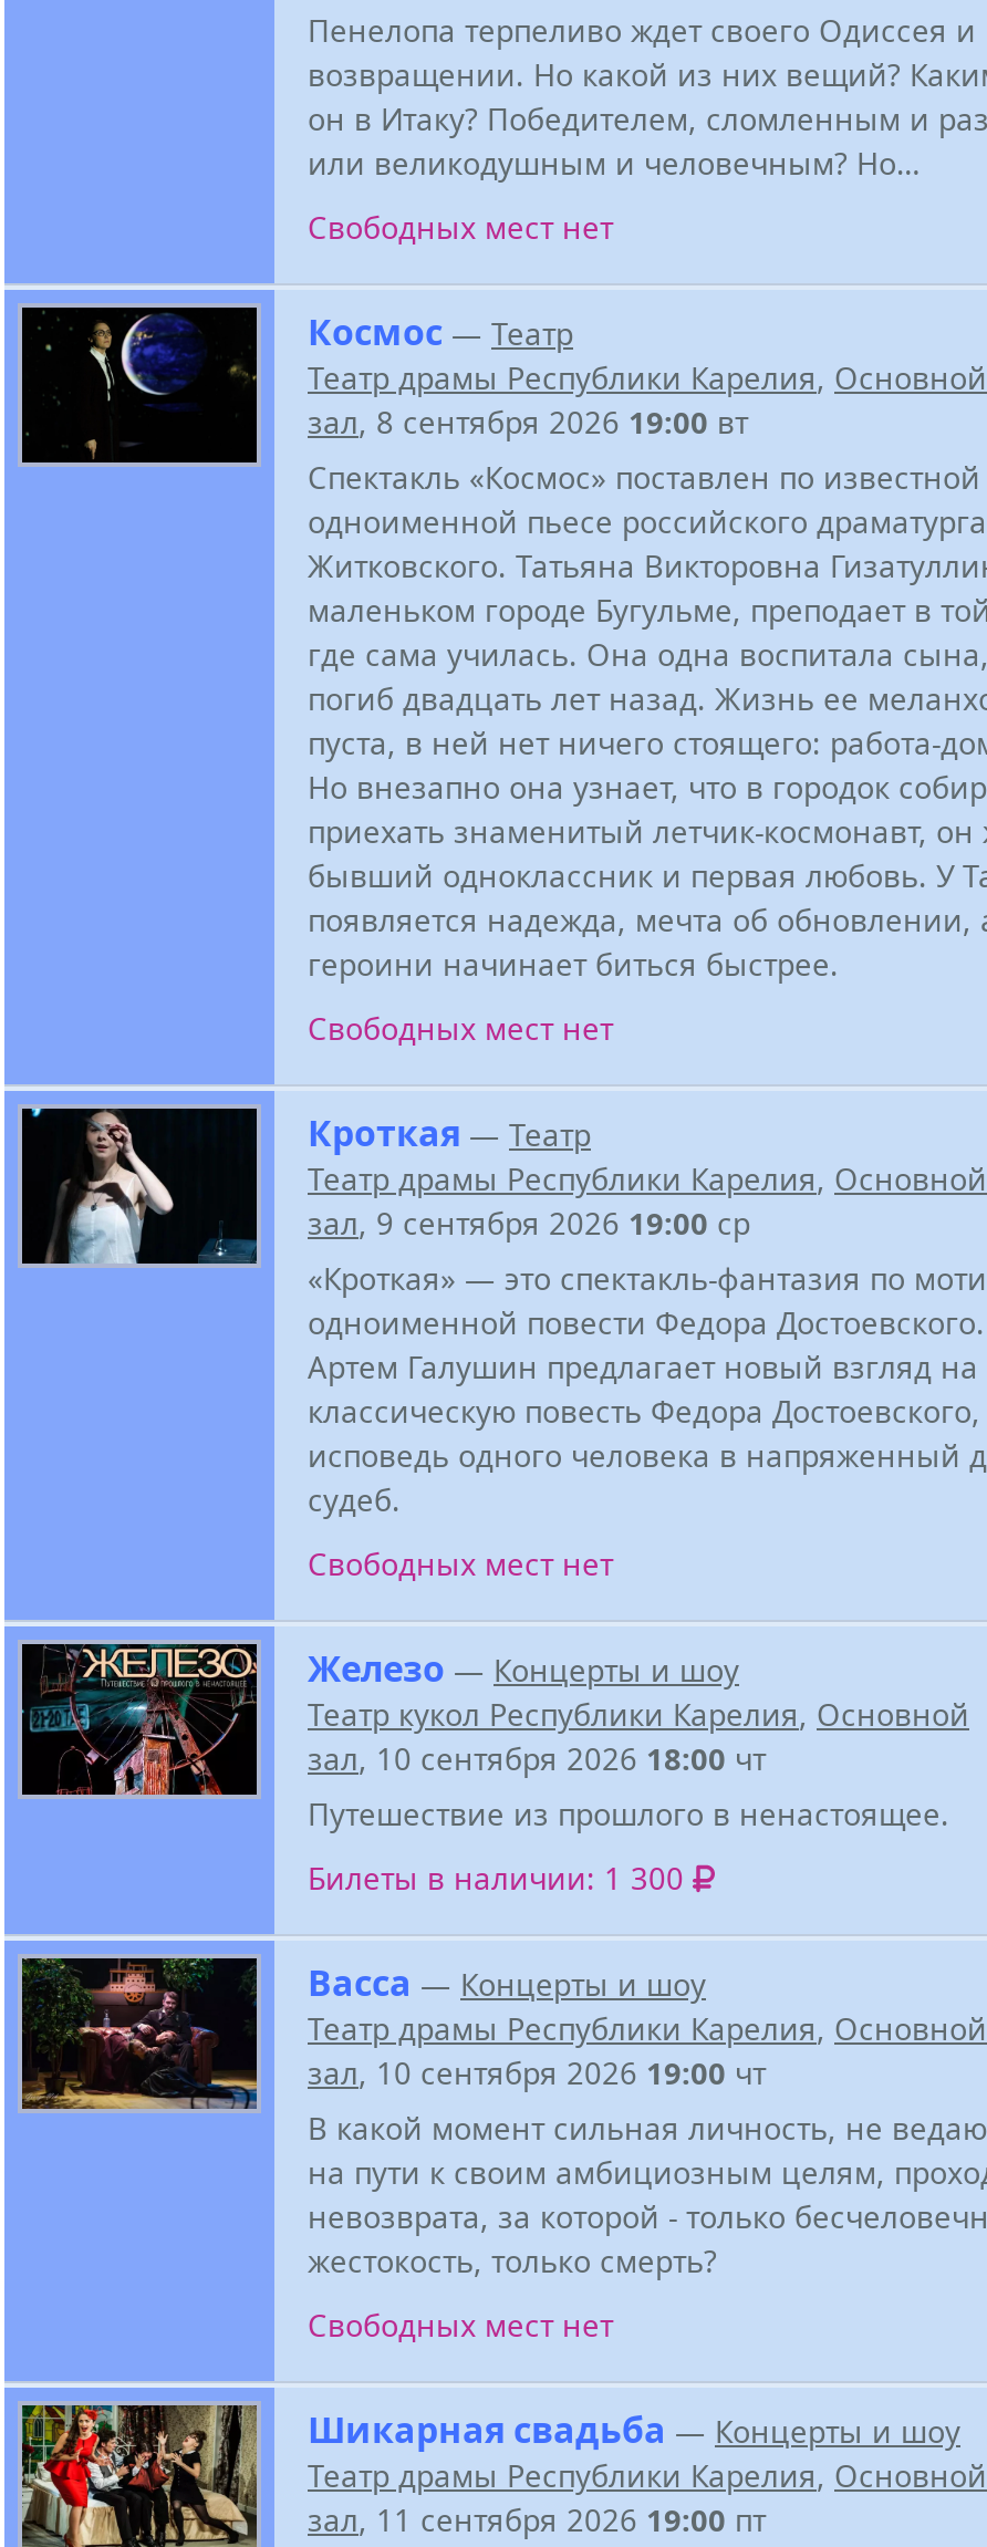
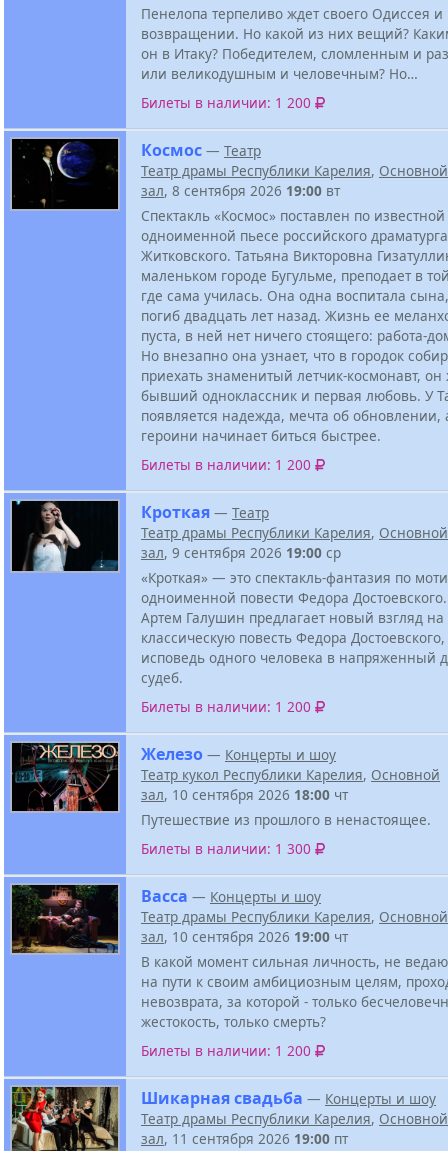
- Свободных мест нет
+ Билеты в наличии: 1 200

- Свободных мест нет
+ Билеты в наличии: 1 200

- Свободных мест нет
+ Билеты в наличии: 1 200

- Свободных мест нет
+ Билеты в наличии: 1 200
